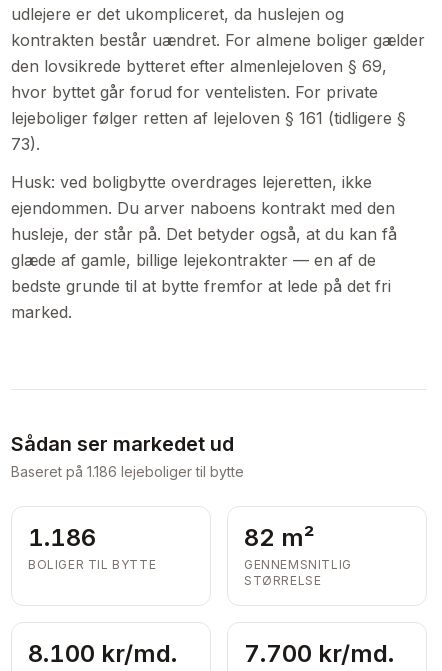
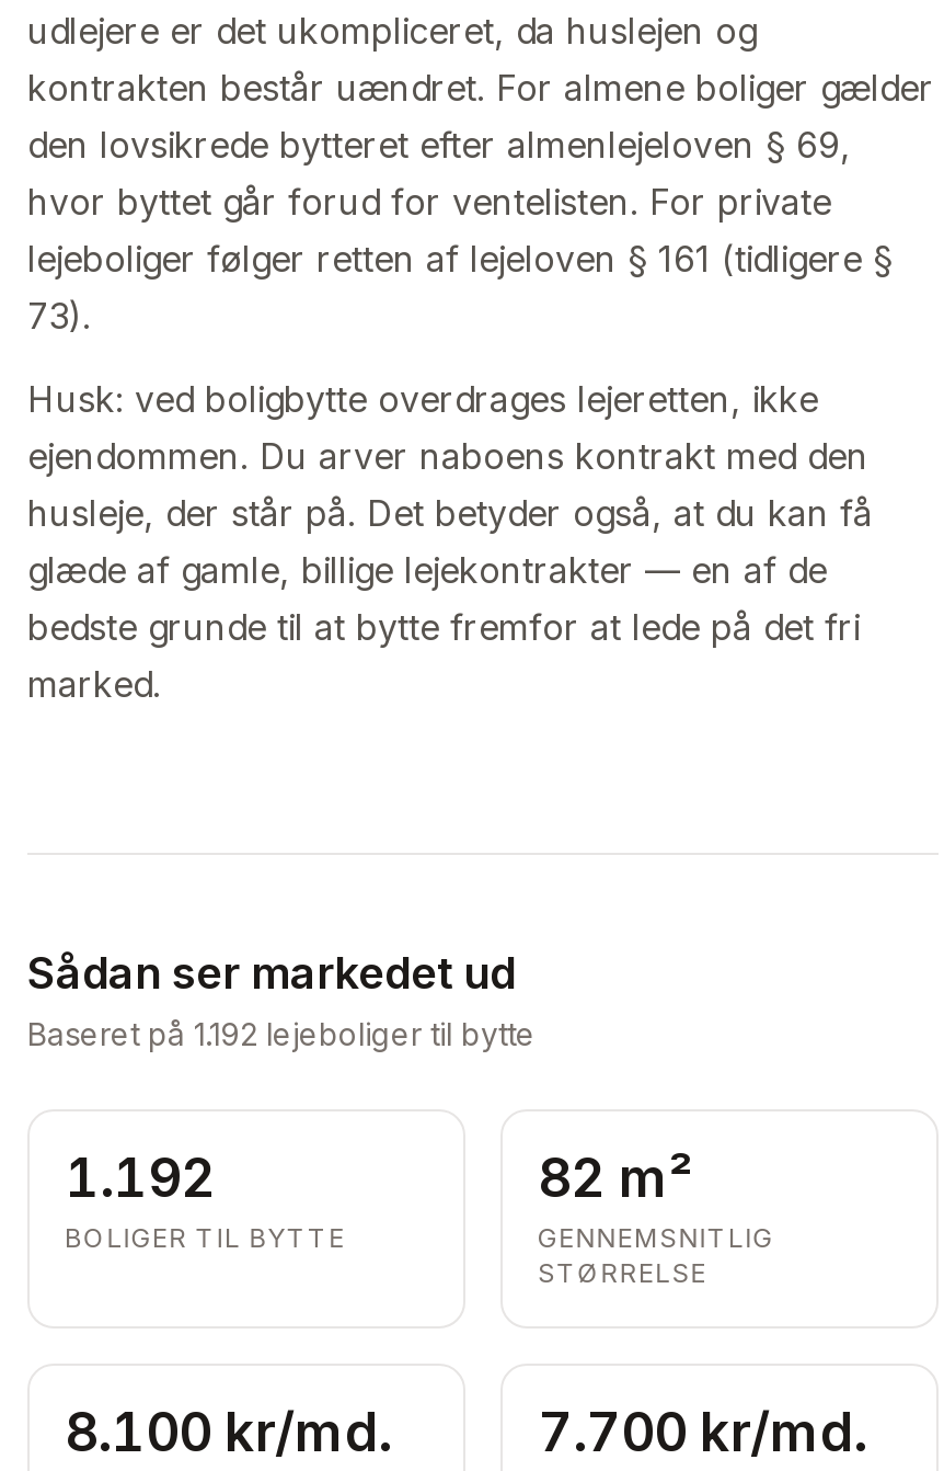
- Baseret på 1.186 lejeboliger til bytte
+ Baseret på 1.192 lejeboliger til bytte

- 1.186
+ 1.192
